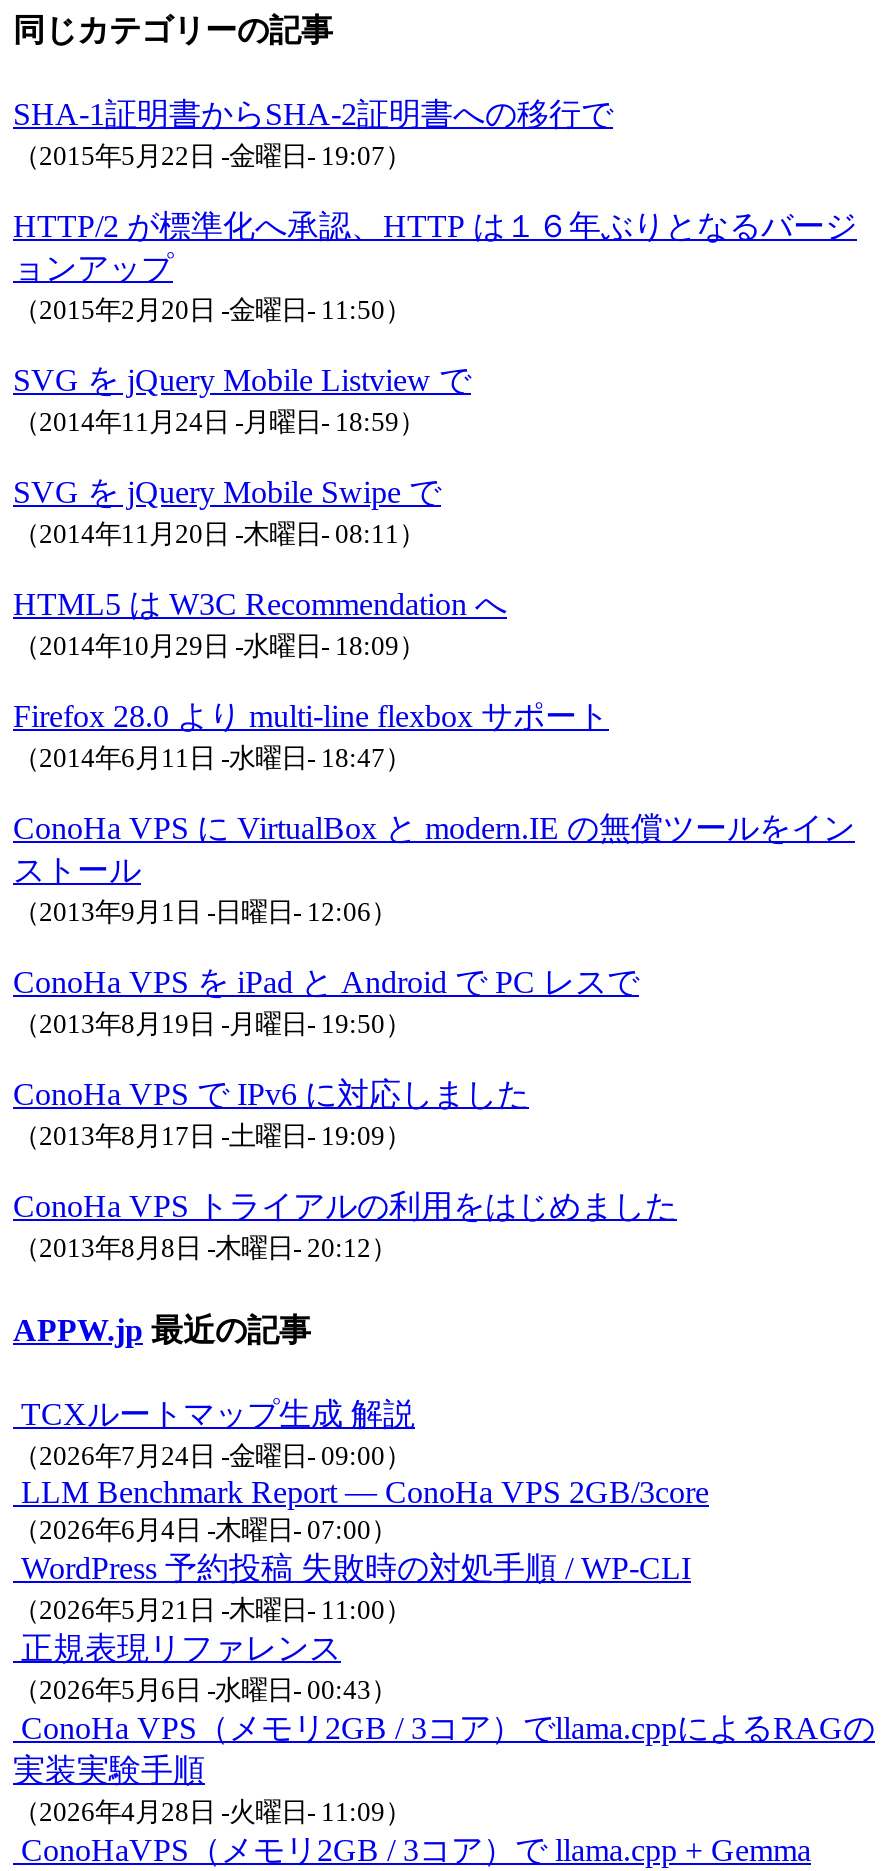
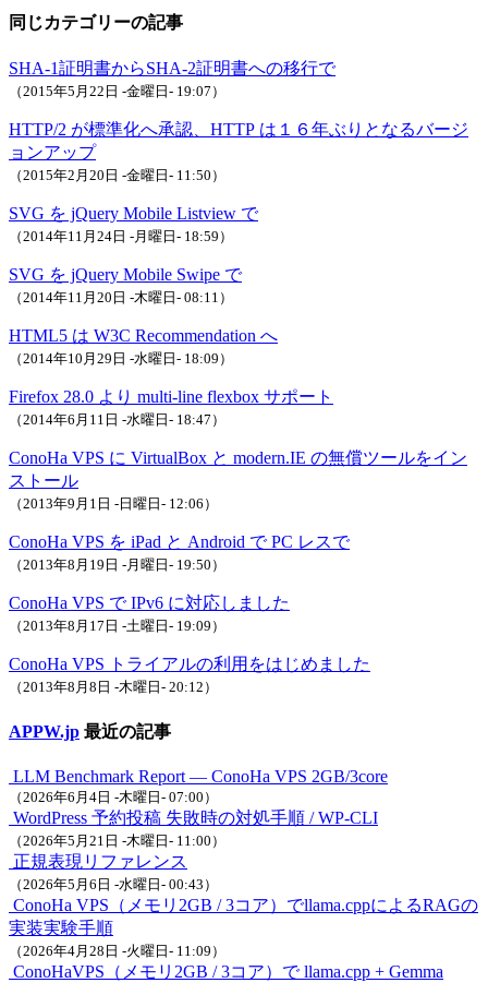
- TCXルートマップ生成 解説
- （2026年7月24日 -金曜日- 09:00）
